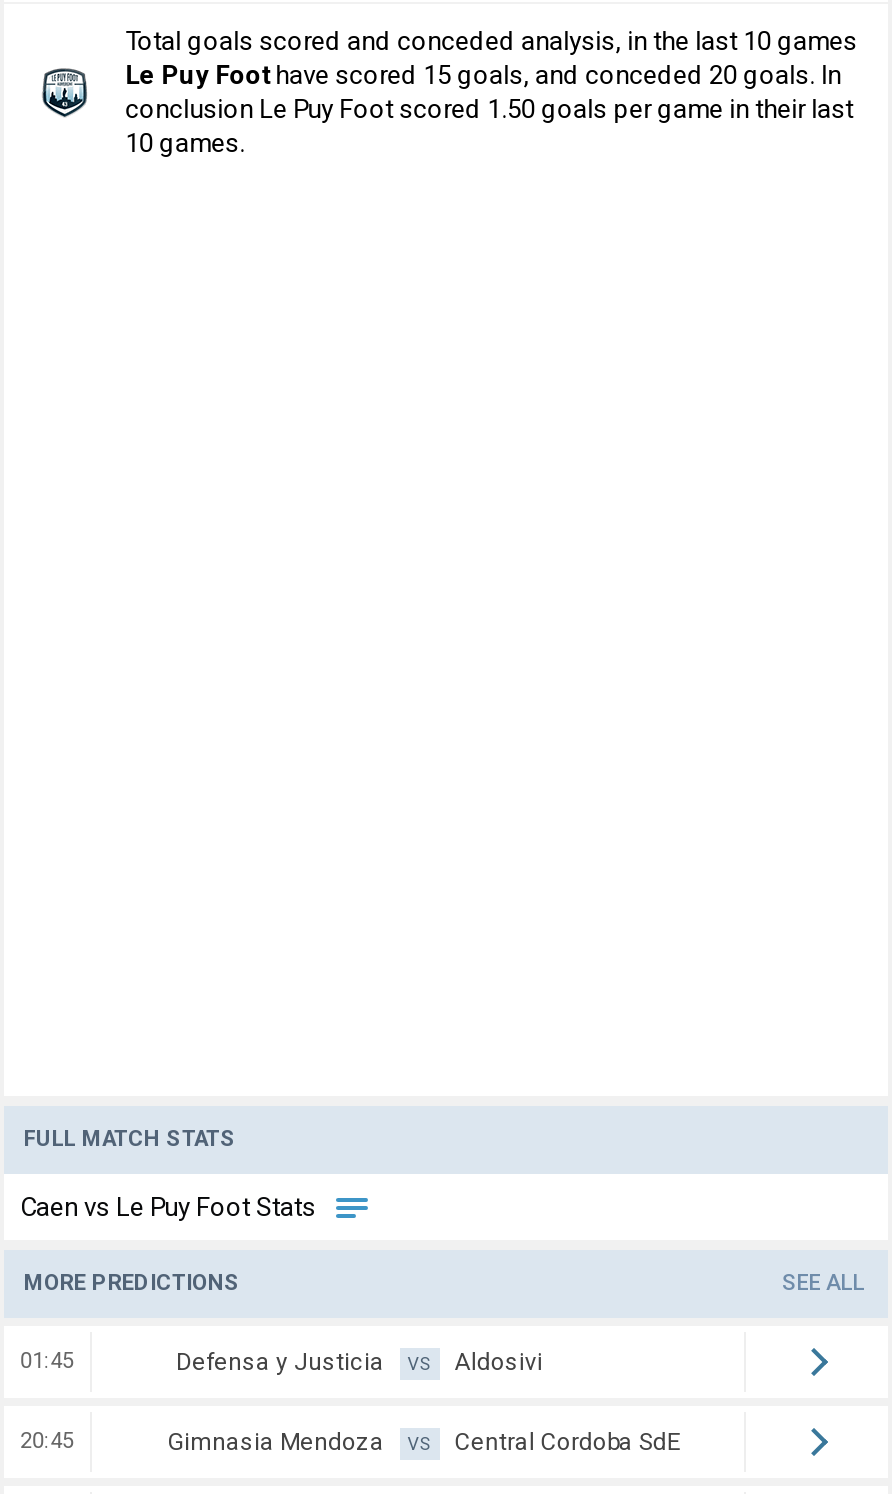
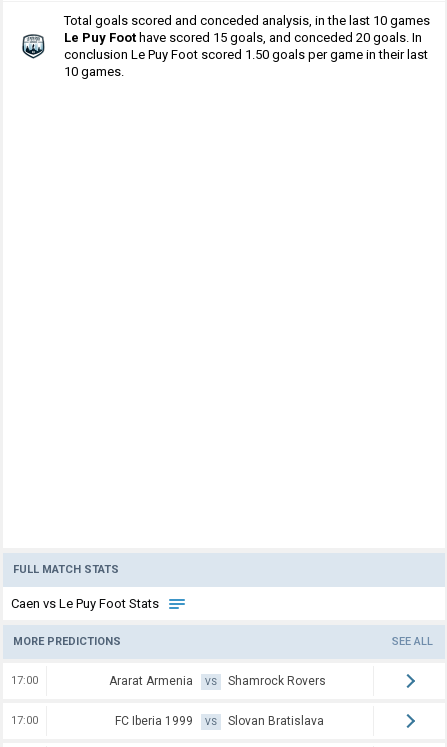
- 01:45
- Defensa y Justicia
+ 17:00
+ Ararat Armenia

- Aldosivi
+ Shamrock Rovers

- 20:45
- Gimnasia Mendoza
+ 17:00
+ FC Iberia 1999

- Central Cordoba SdE
+ Slovan Bratislava
